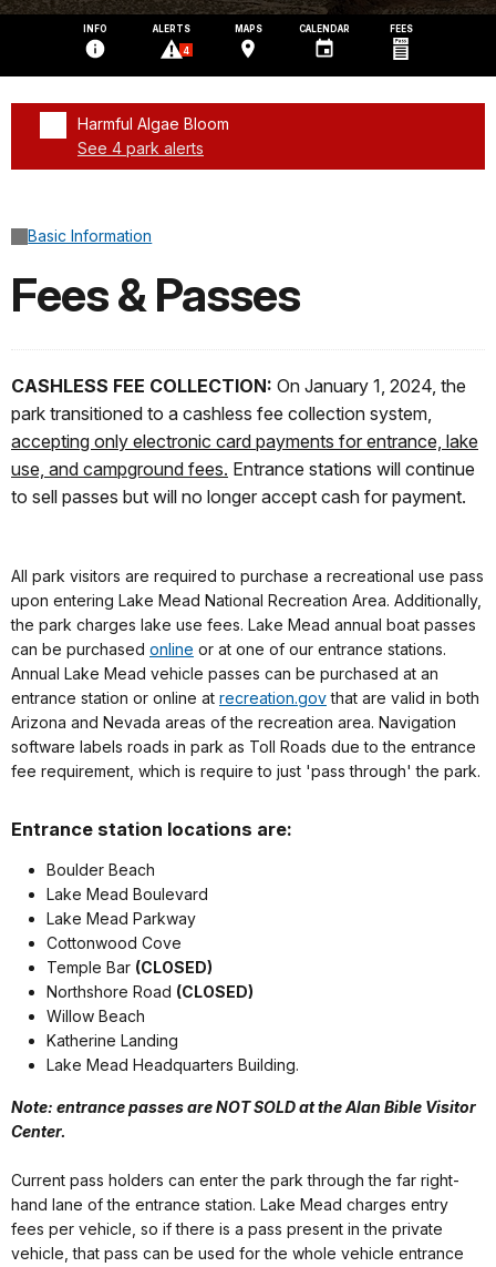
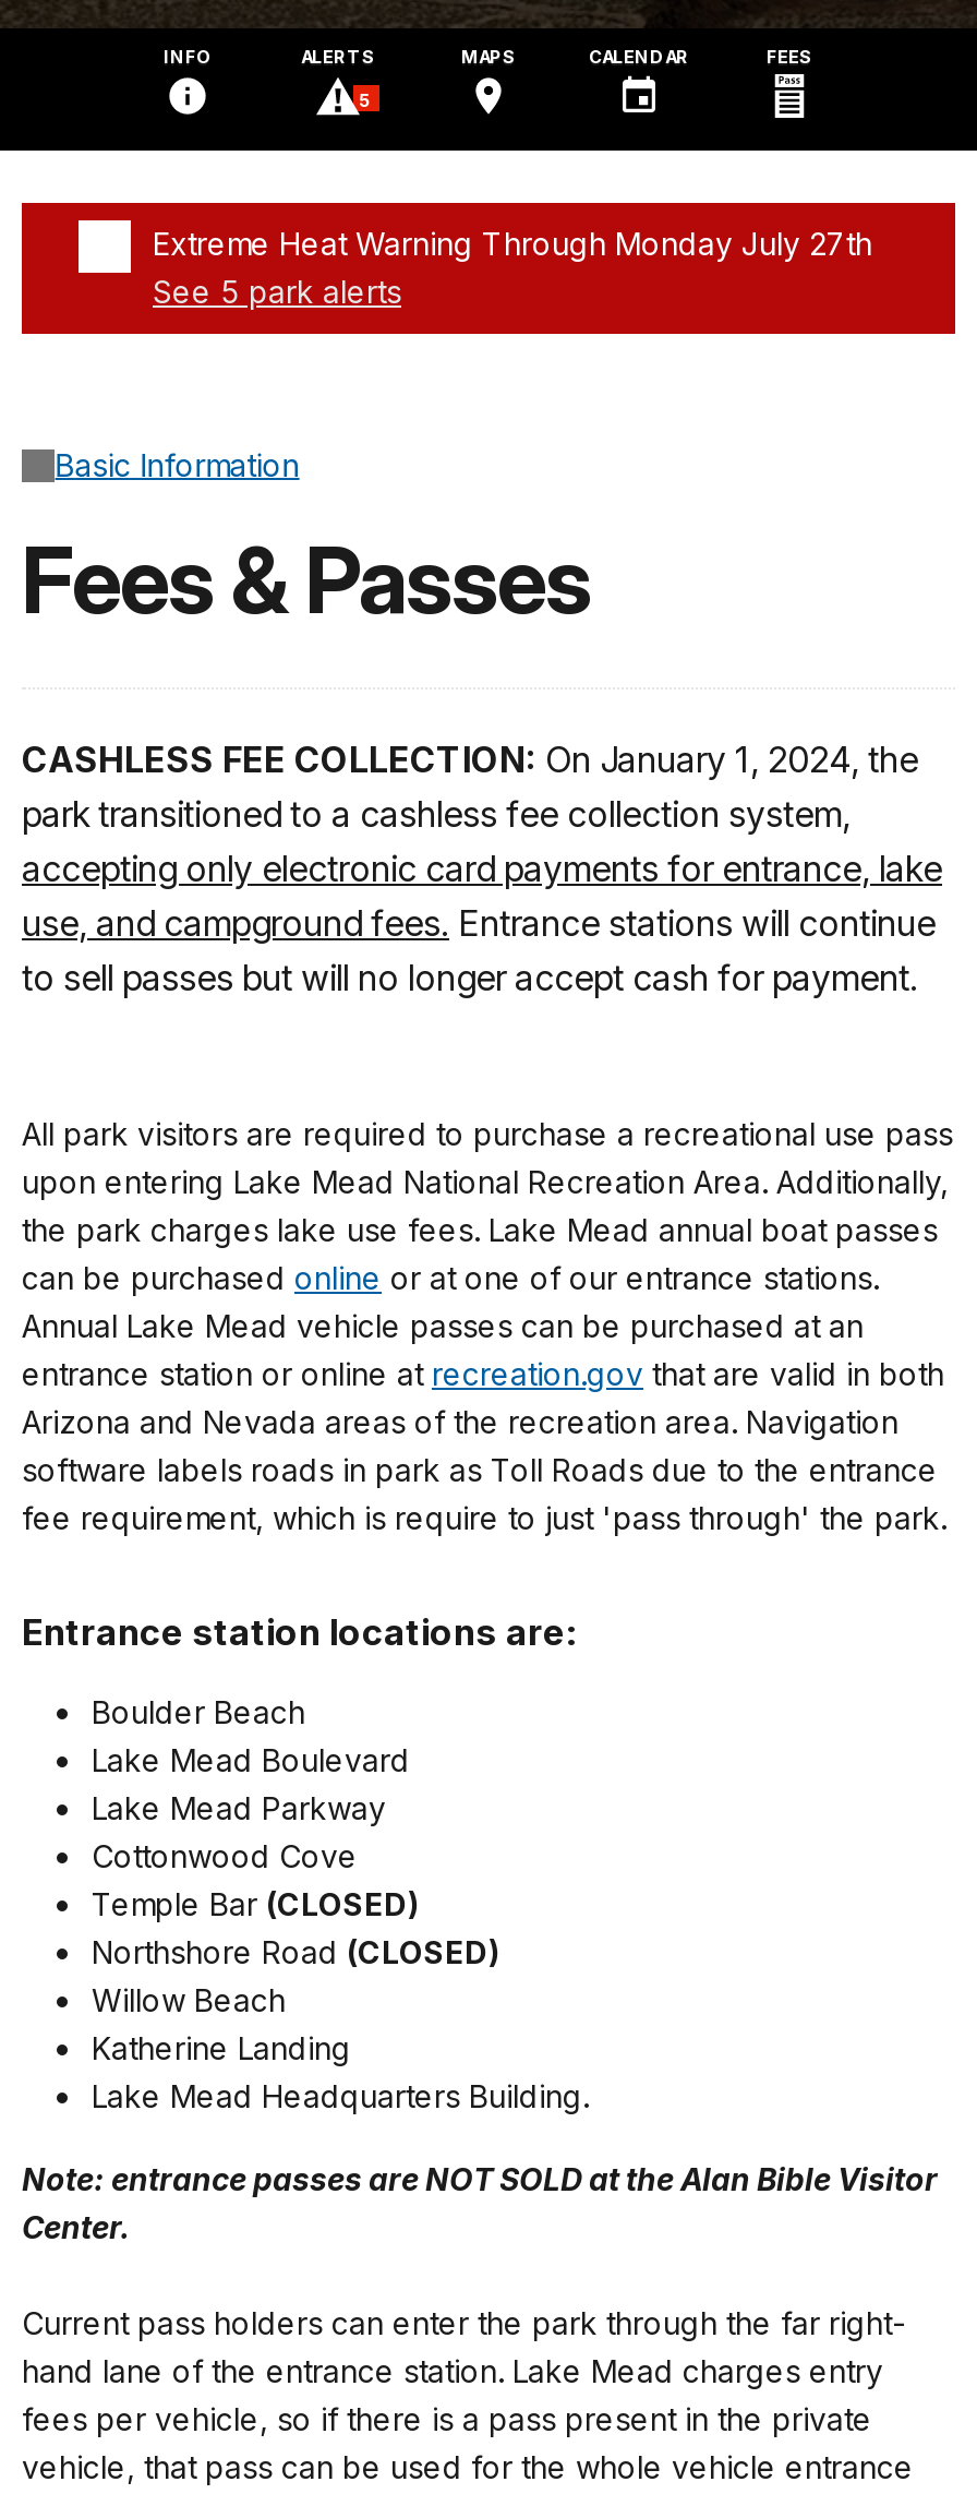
- 4
+ 5

- Harmful Algae Bloom
- See 4 park alerts
+ Extreme Heat Warning Through Monday July 27th
+ See 5 park alerts
